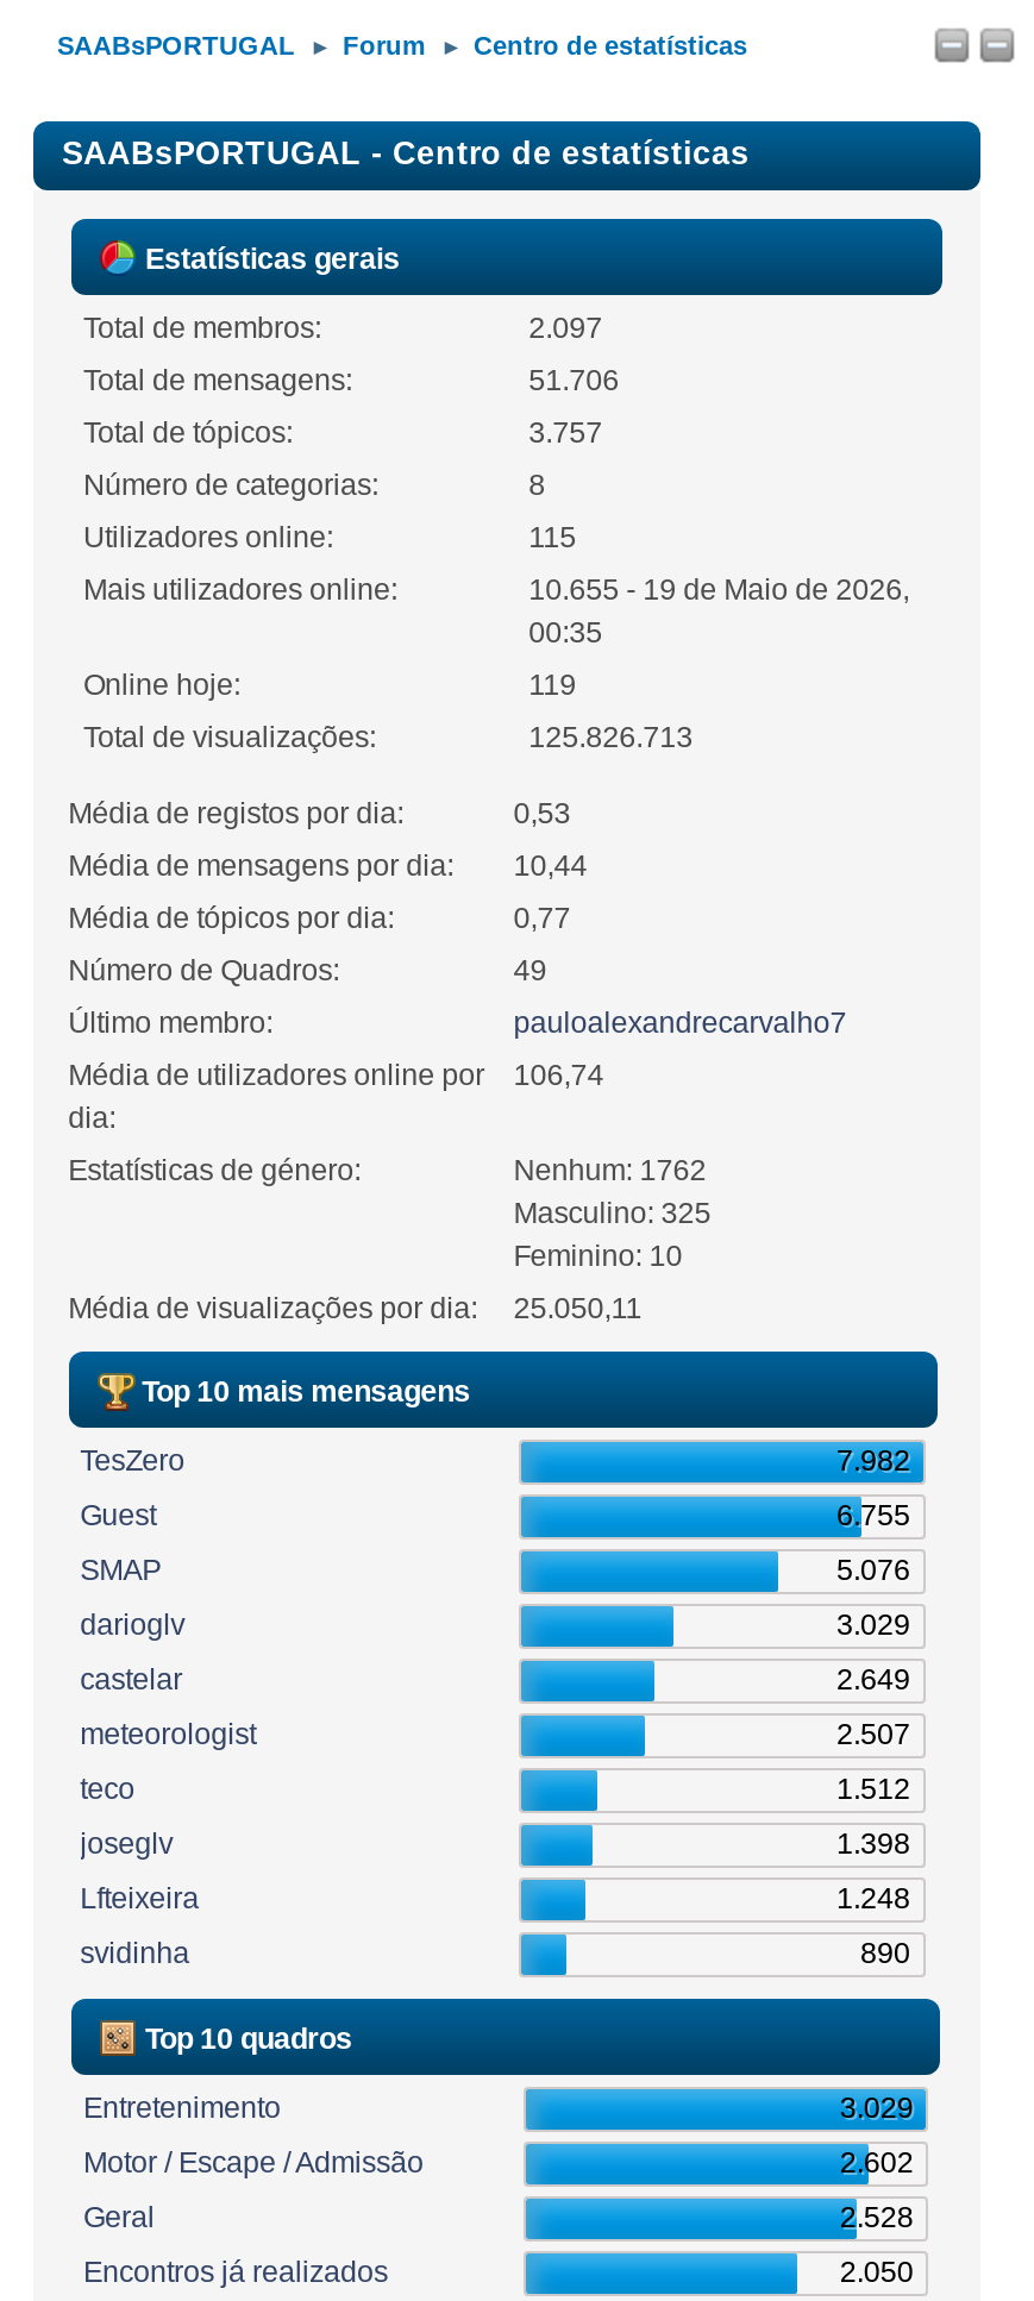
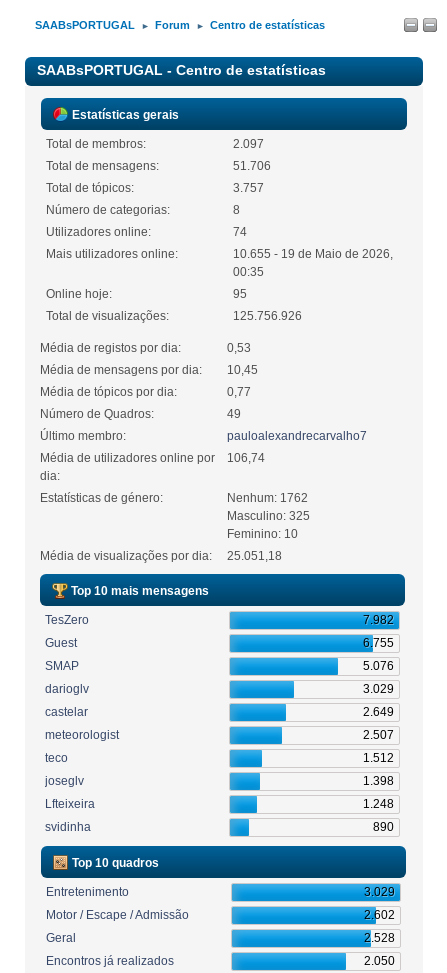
- 115
+ 74

- 119
+ 95

- 125.826.713
+ 125.756.926

- Média de mensagens por dia: 10,44
+ Média de mensagens por dia: 10,45

- Média de visualizações por dia: 25.050,11
+ Média de visualizações por dia: 25.051,18
